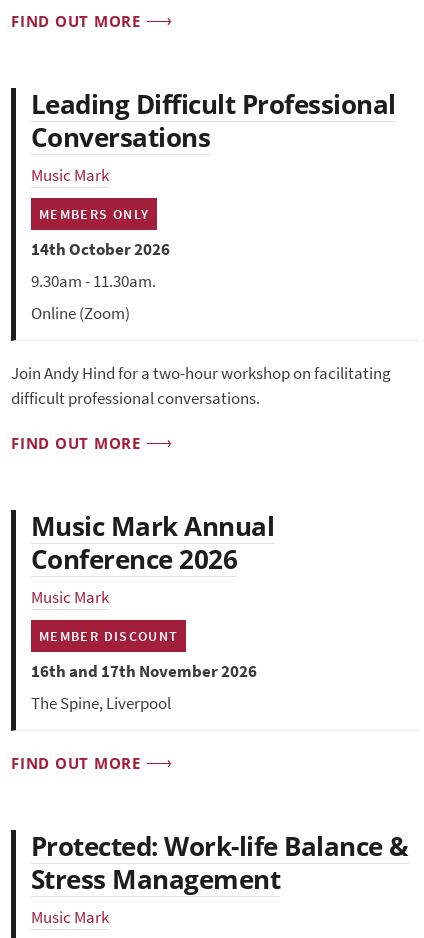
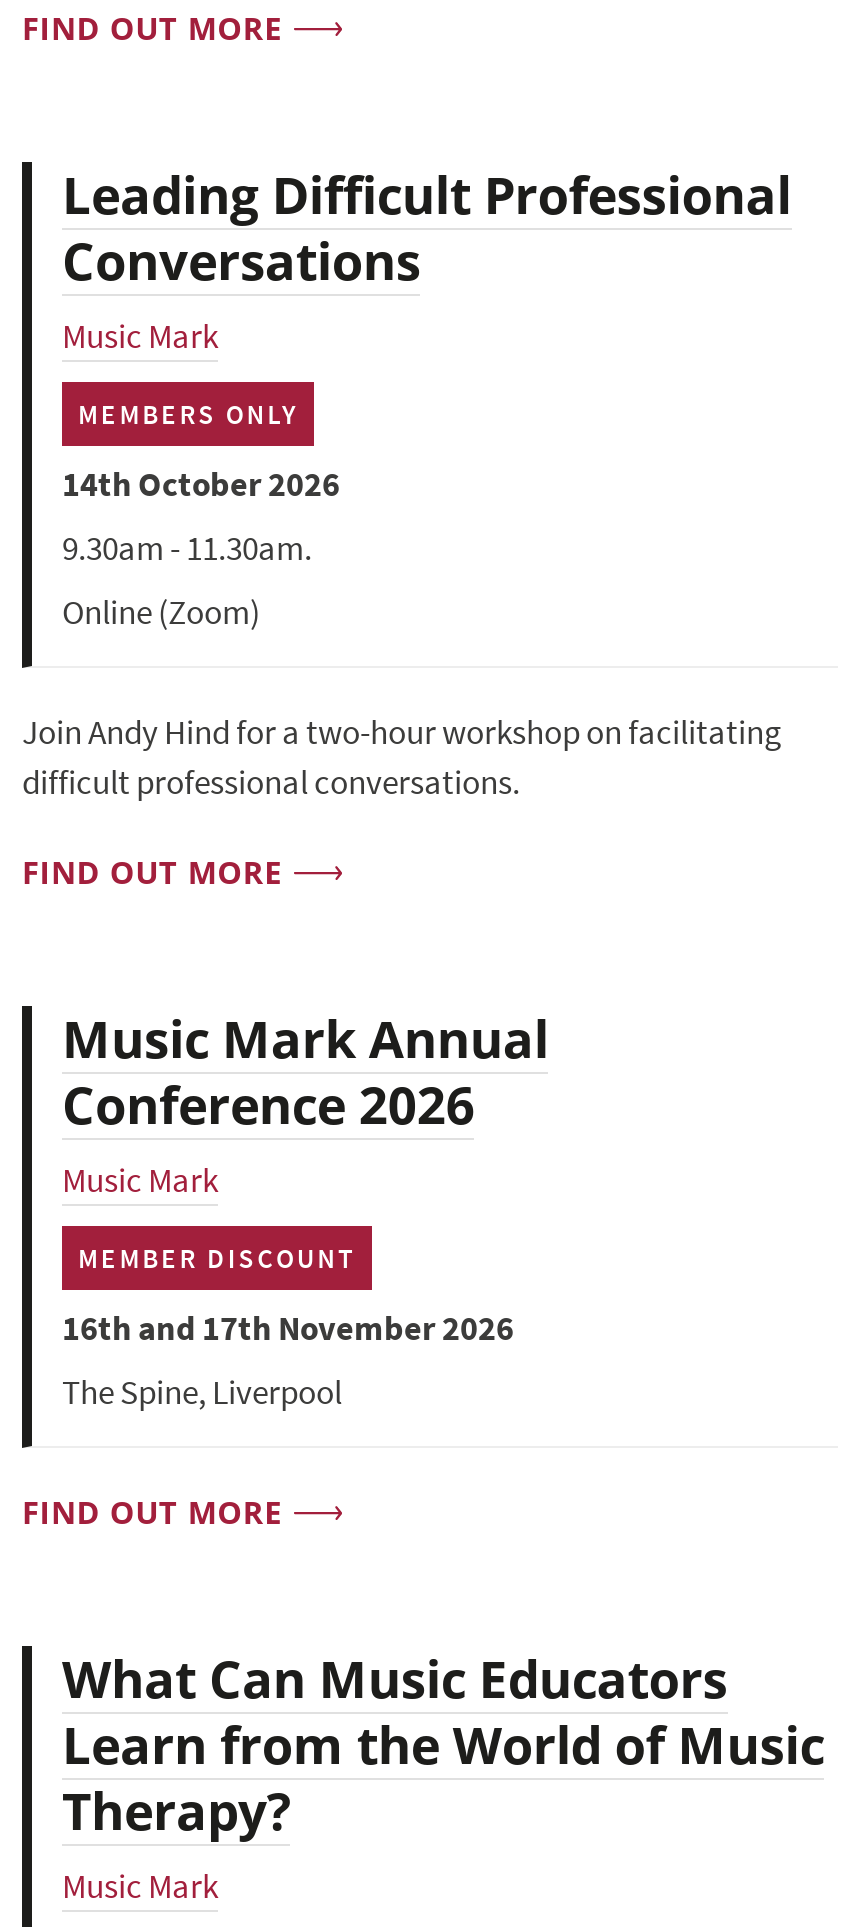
- Protected: Work-life Balance &
- Stress Management
+ What Can Music Educators
+ Learn from the World of Music
+ Therapy?
